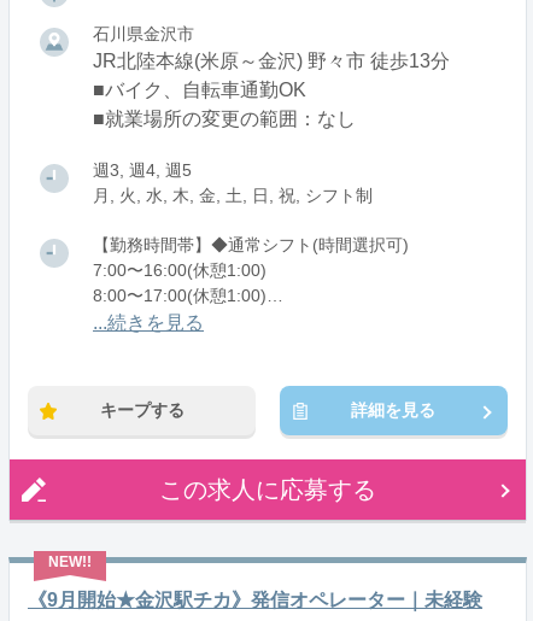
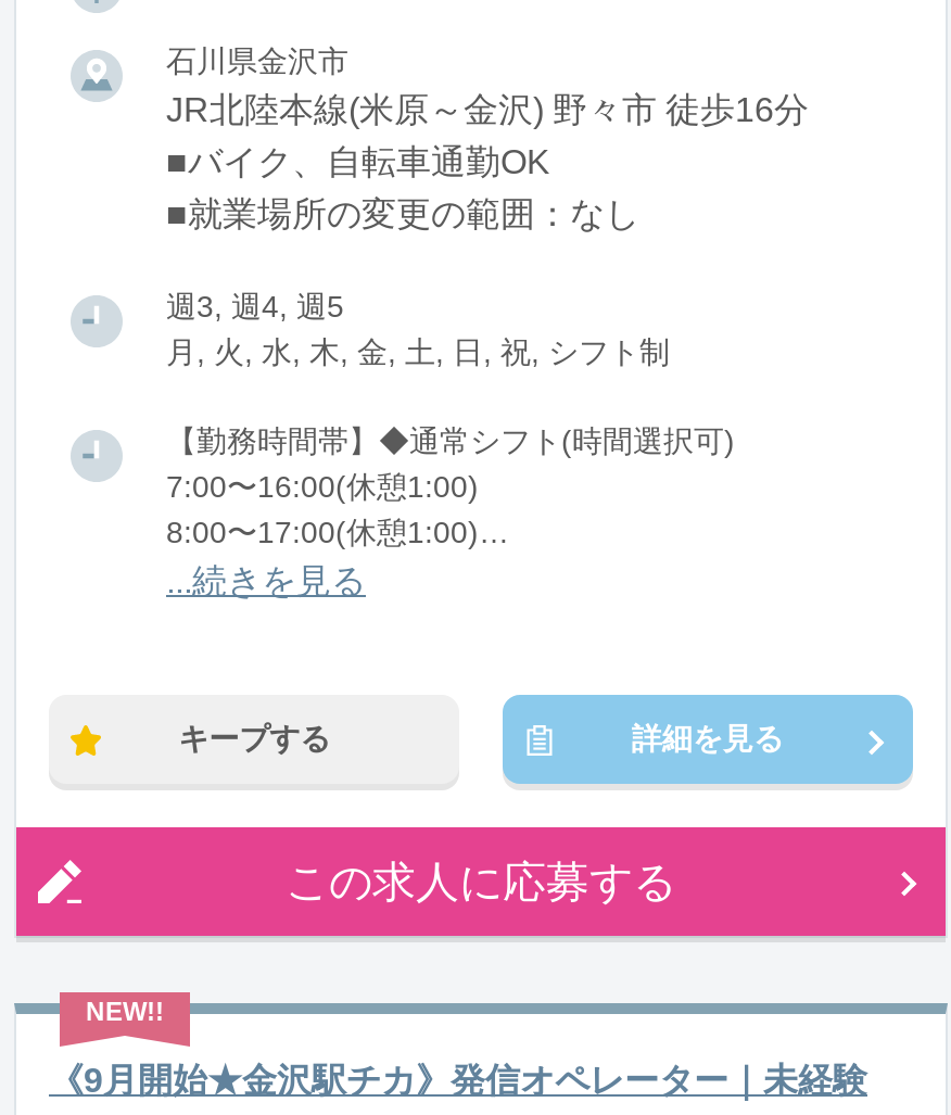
- JR北陸本線(米原～金沢) 野々市 徒歩13分
+ JR北陸本線(米原～金沢) 野々市 徒歩16分
